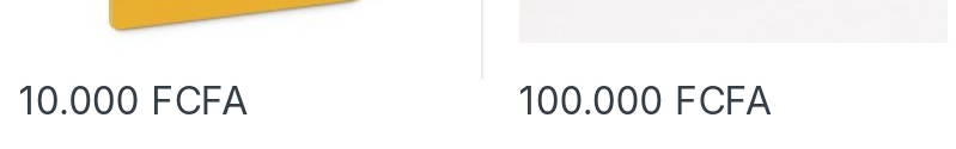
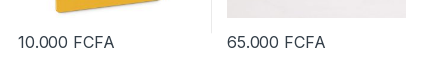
- 100.000 FCFA
+ 65.000 FCFA
